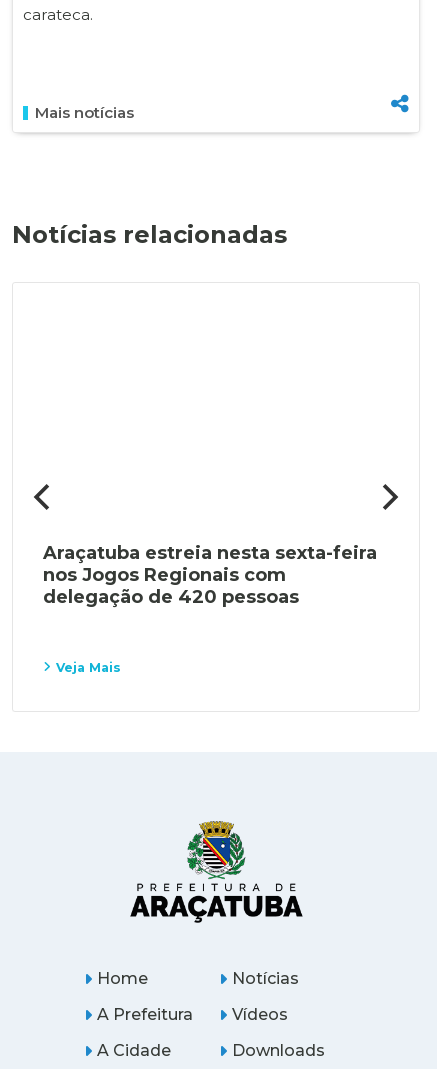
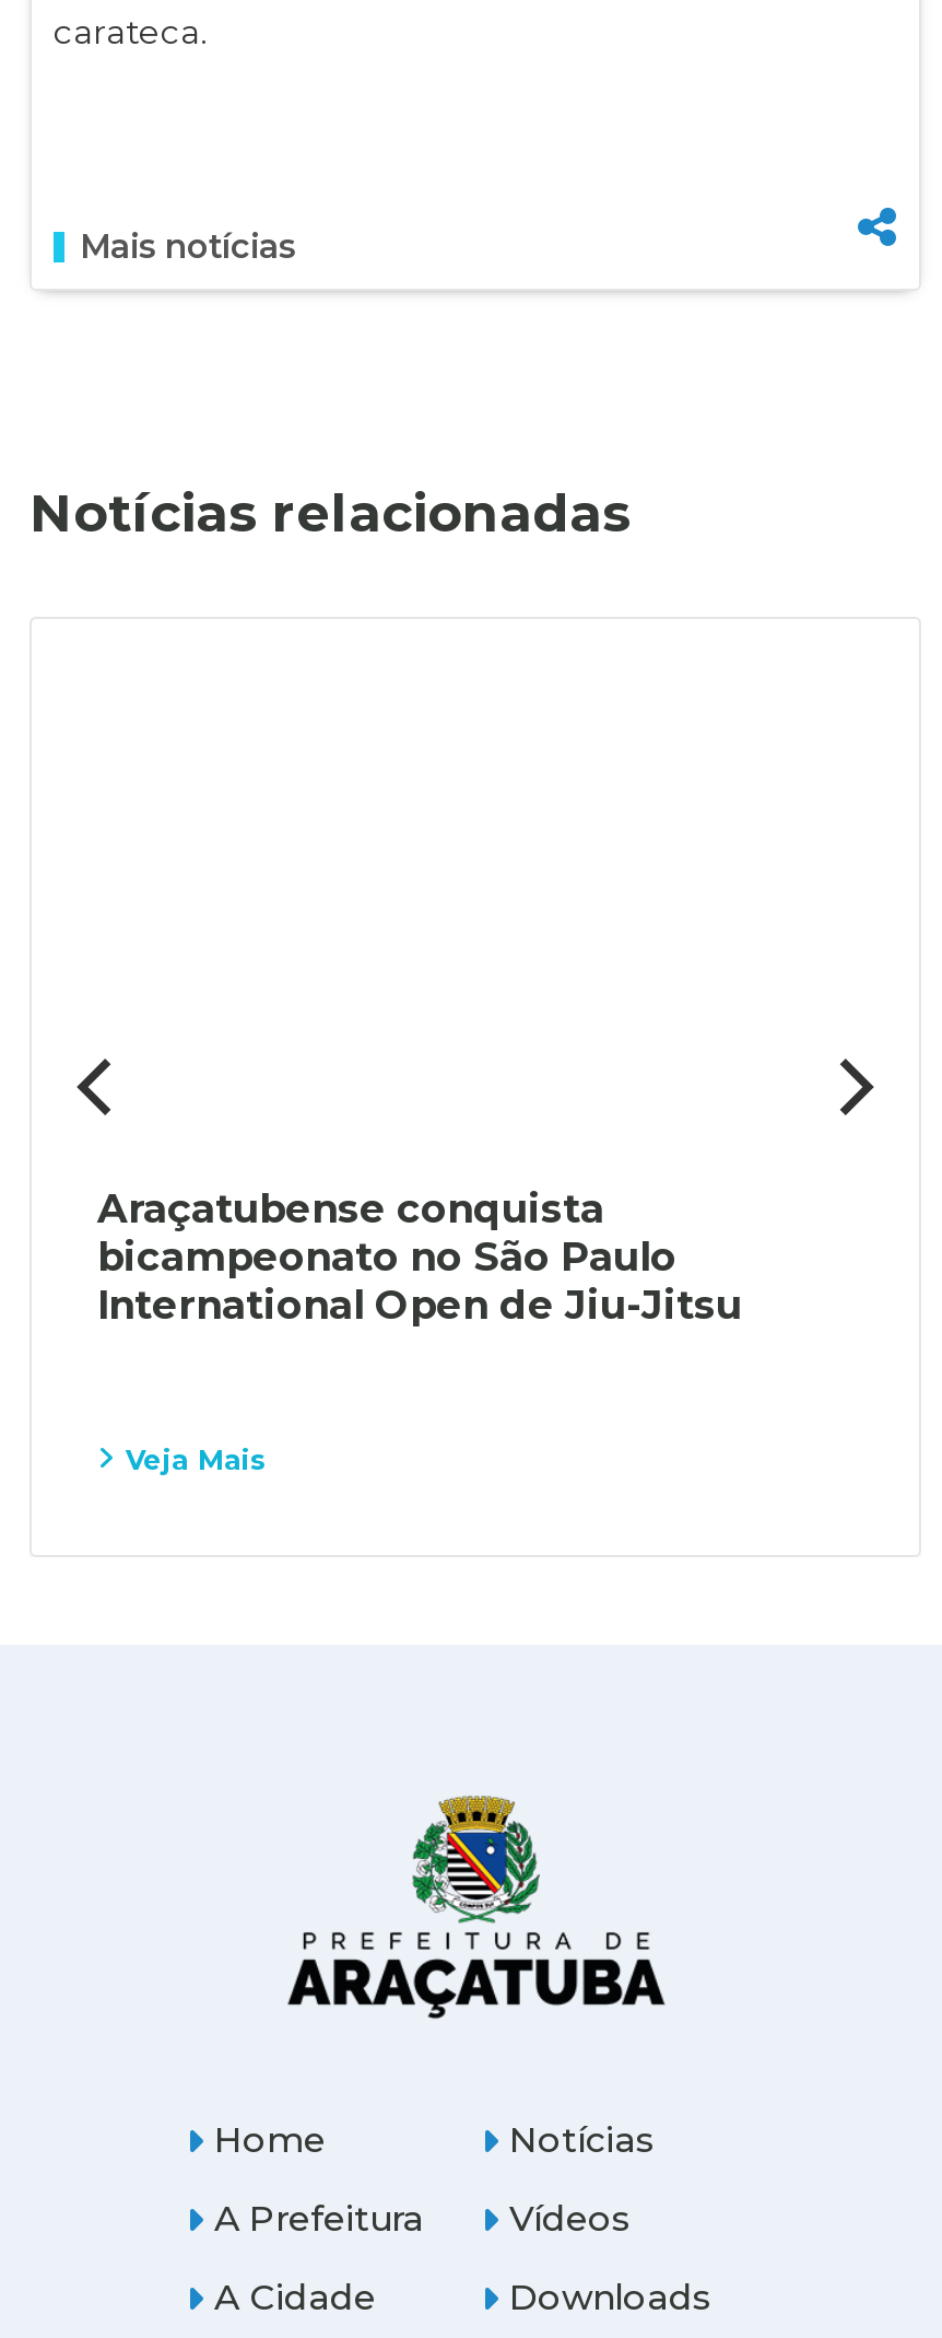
- Araçatuba estreia nesta sexta-feira
- nos Jogos Regionais com
- delegação de 420 pessoas
+ Araçatubense conquista
+ bicampeonato no São Paulo
+ International Open de Jiu-Jitsu
